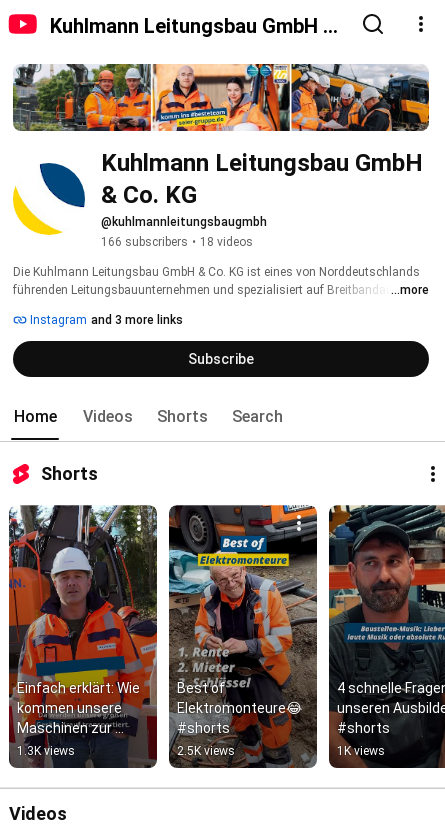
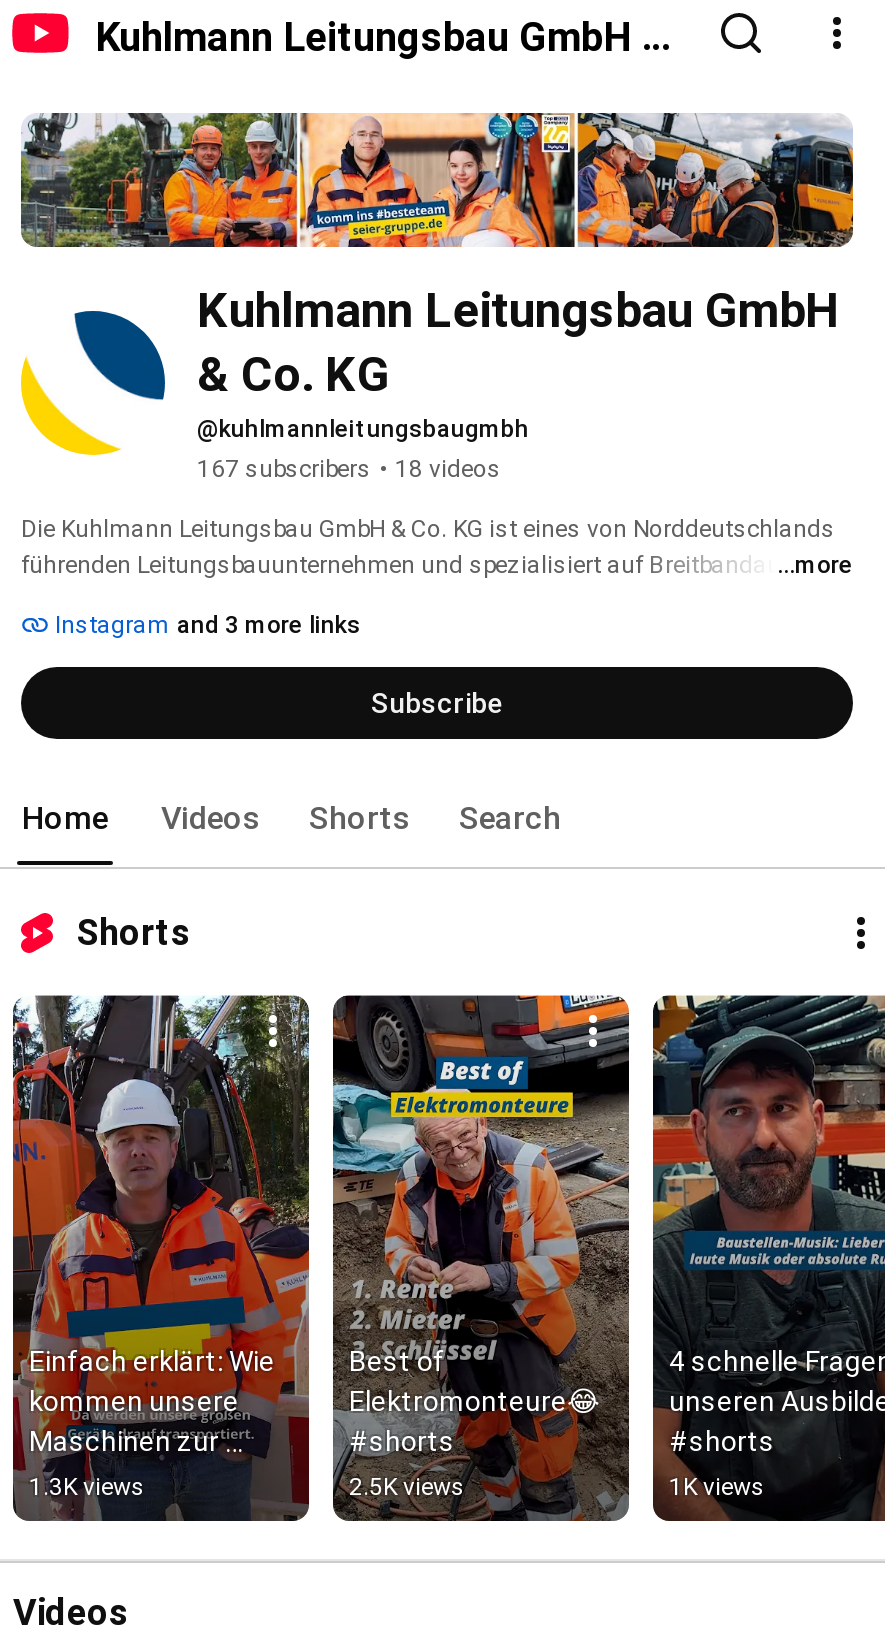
- 166 subscribers • 18 videos
+ 167 subscribers • 18 videos
